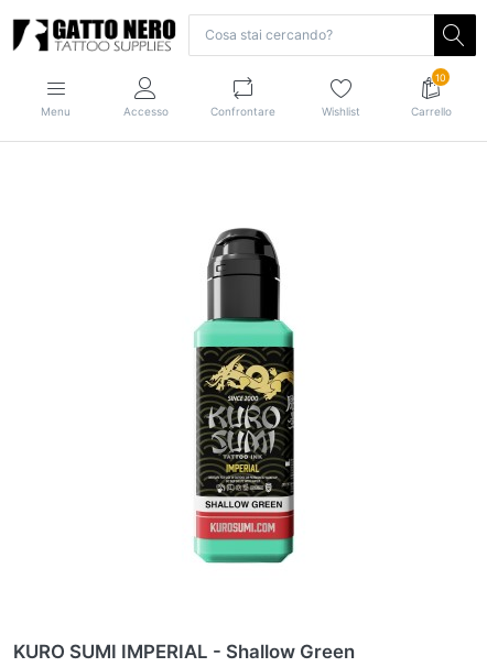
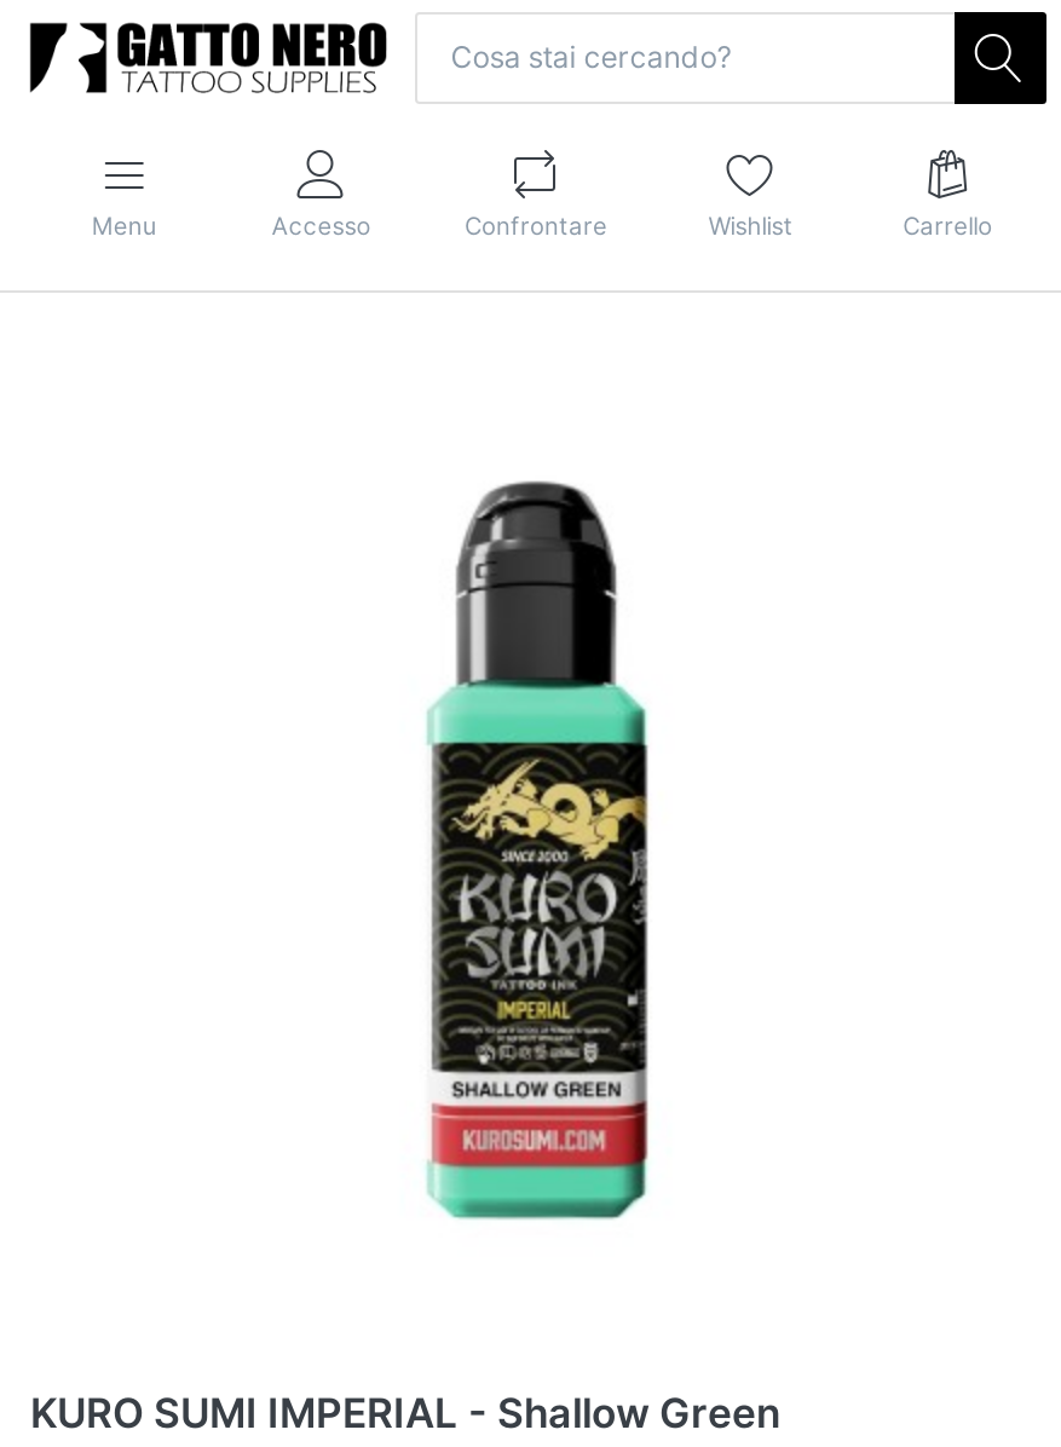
- 10
